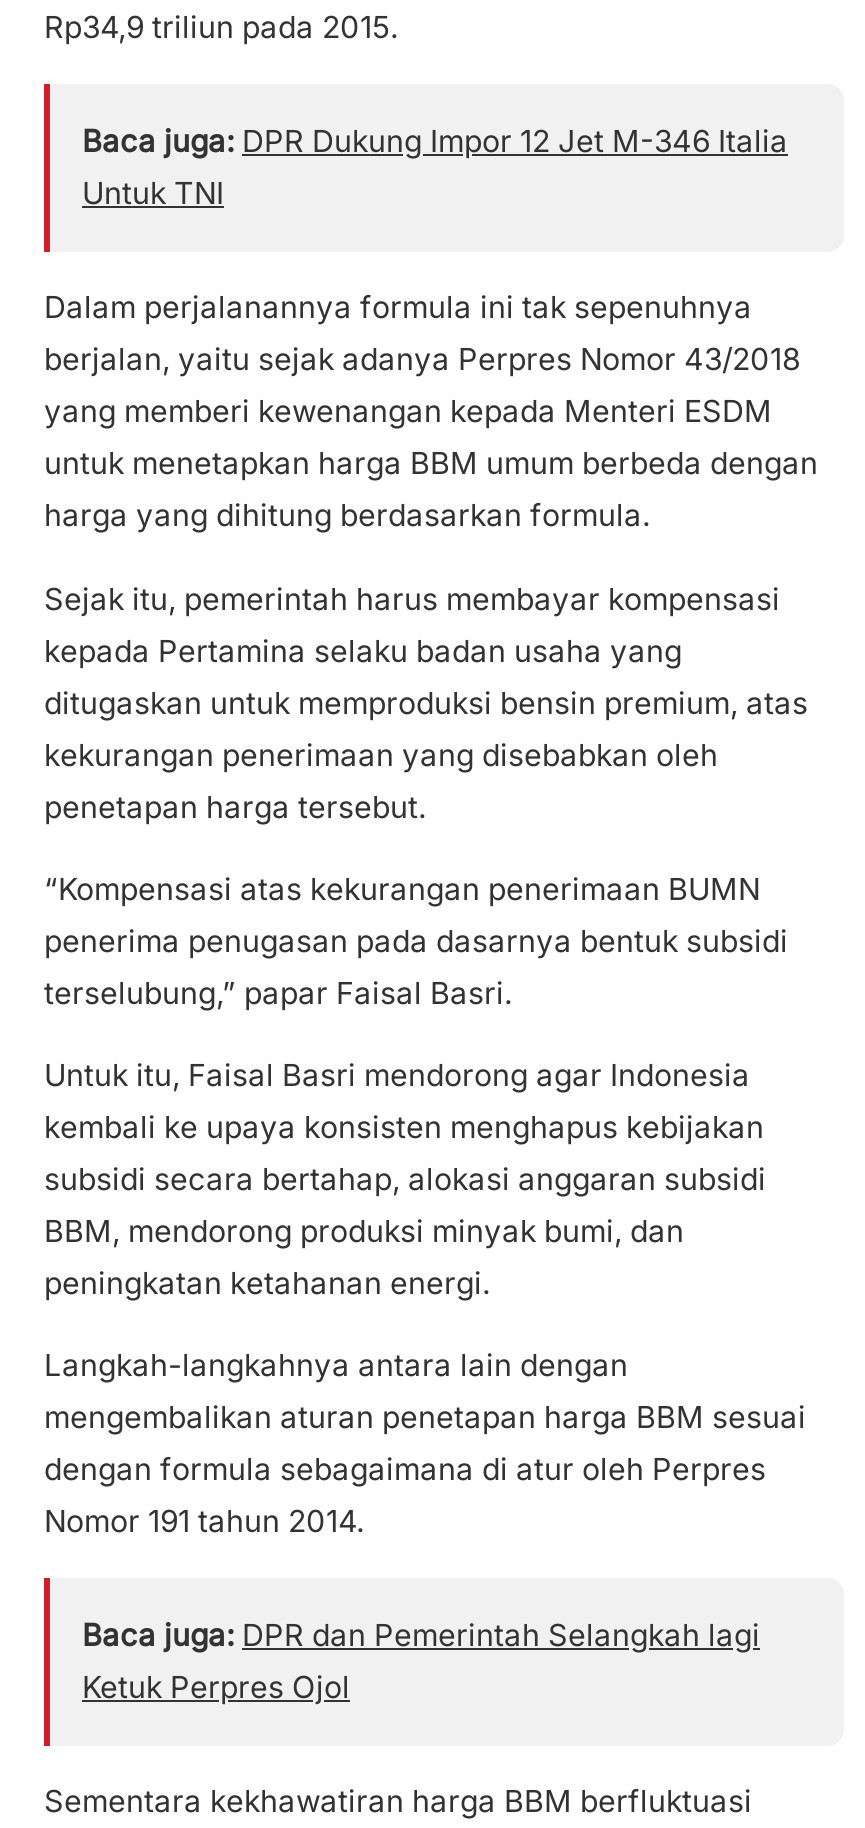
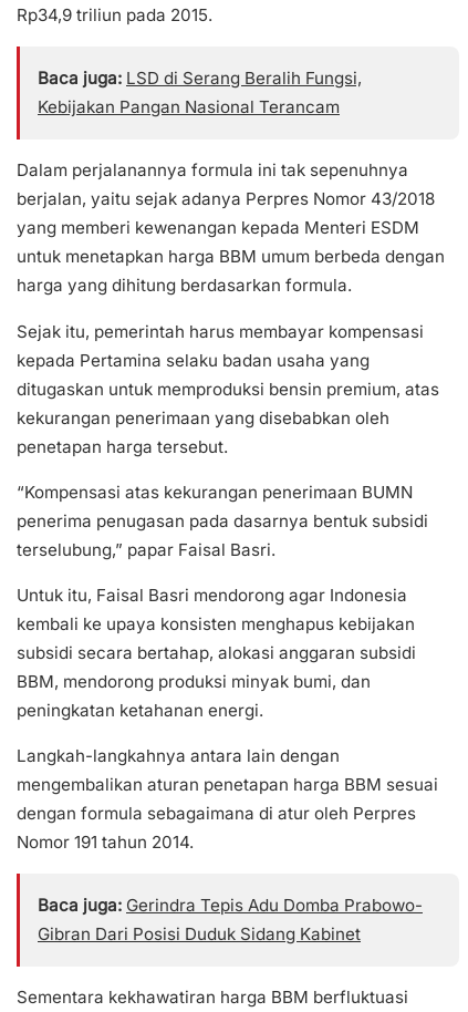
- Baca juga: DPR Dukung Impor 12 Jet M-346 Italia
- Untuk TNI
+ Baca juga: LSD di Serang Beralih Fungsi,
+ Kebijakan Pangan Nasional Terancam

- Baca juga: DPR dan Pemerintah Selangkah lagi
- Ketuk Perpres Ojol
+ Baca juga: Gerindra Tepis Adu Domba Prabowo-
+ Gibran Dari Posisi Duduk Sidang Kabinet
